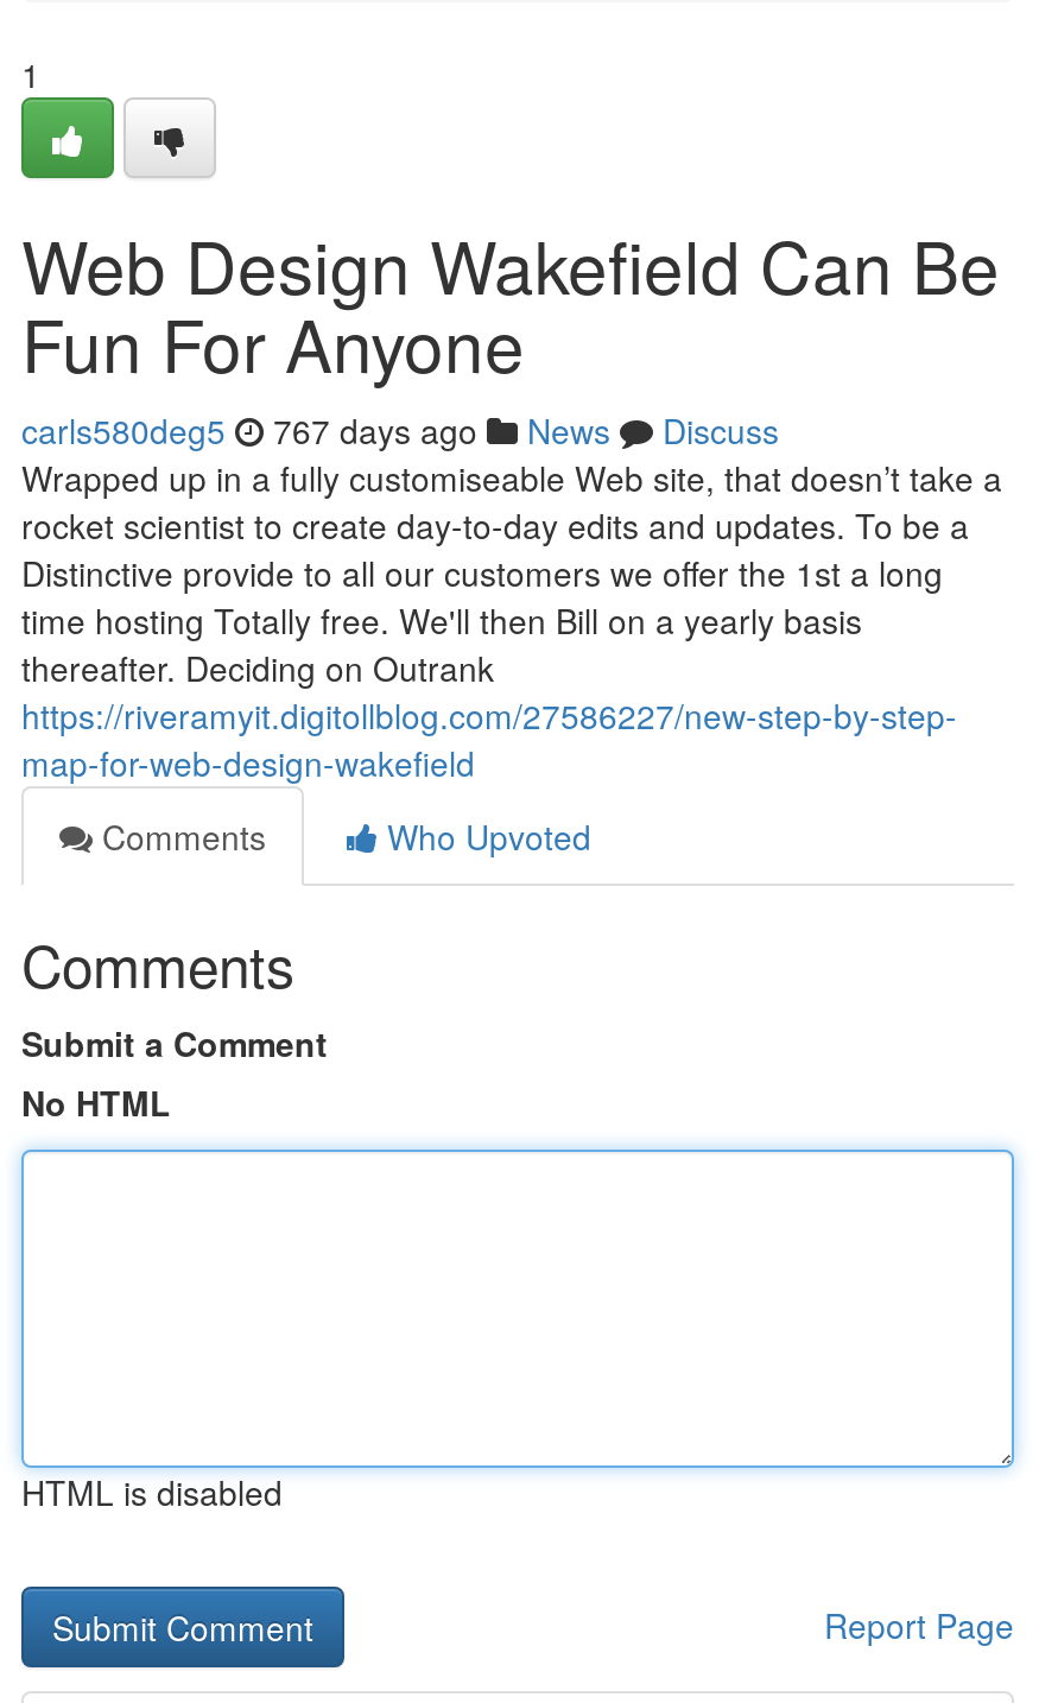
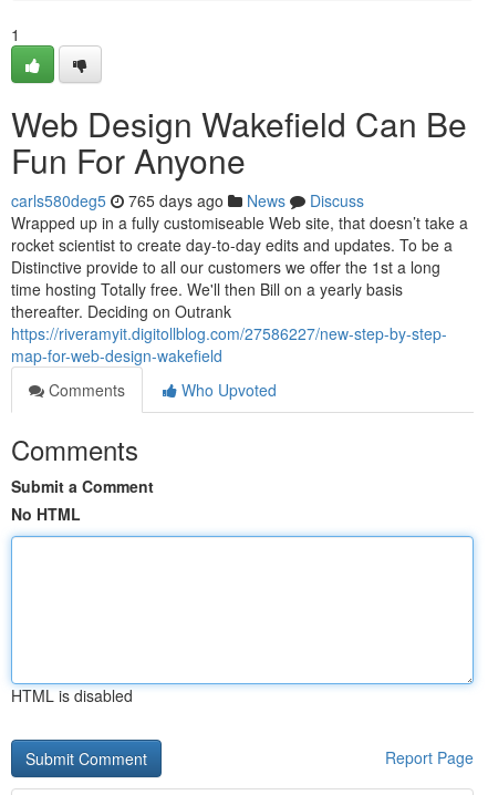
- carls580deg5 767 days ago News Discuss
+ carls580deg5 765 days ago News Discuss
